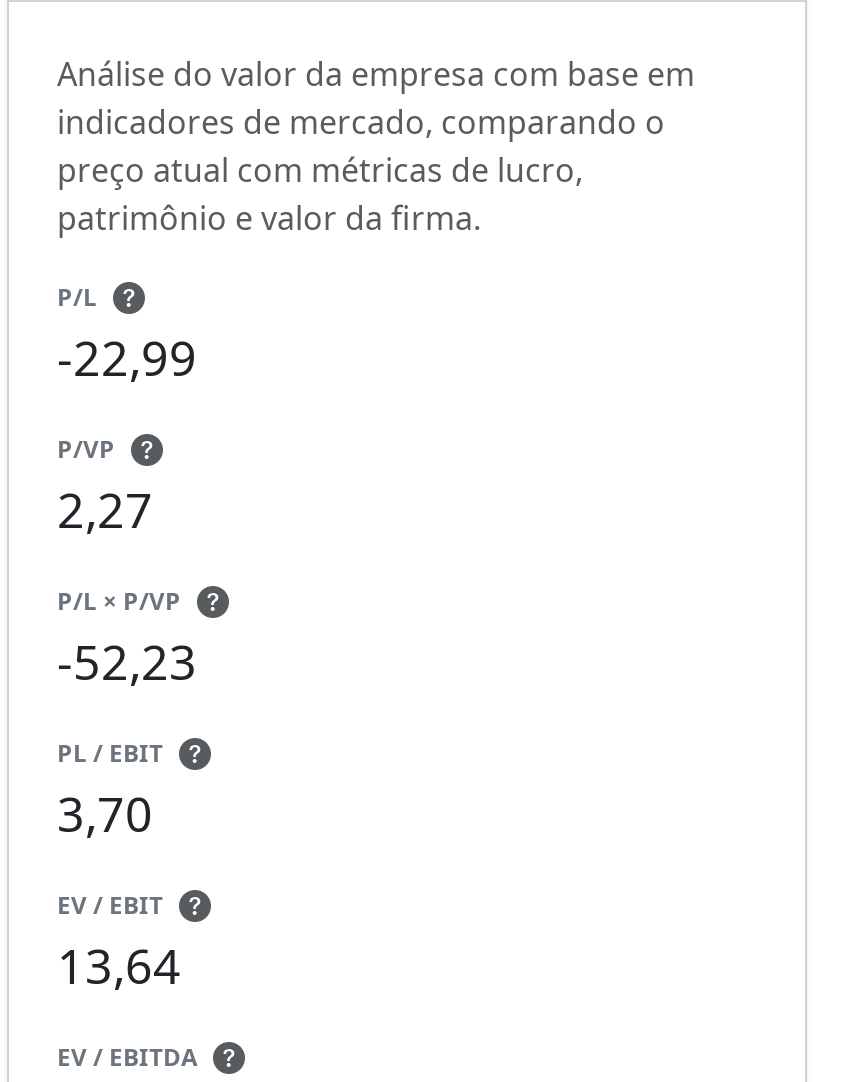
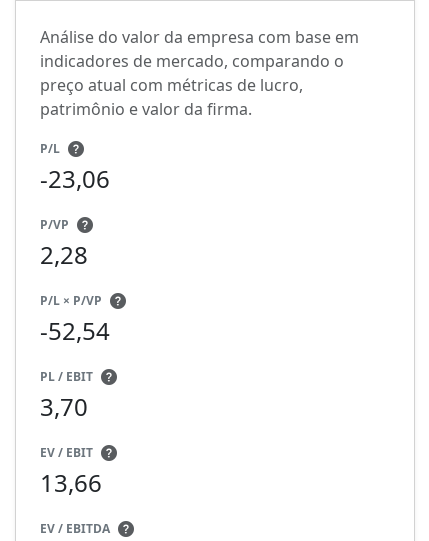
- -22,99
+ -23,06

- 2,27
+ 2,28

- -52,23
+ -52,54

- 13,64
+ 13,66
